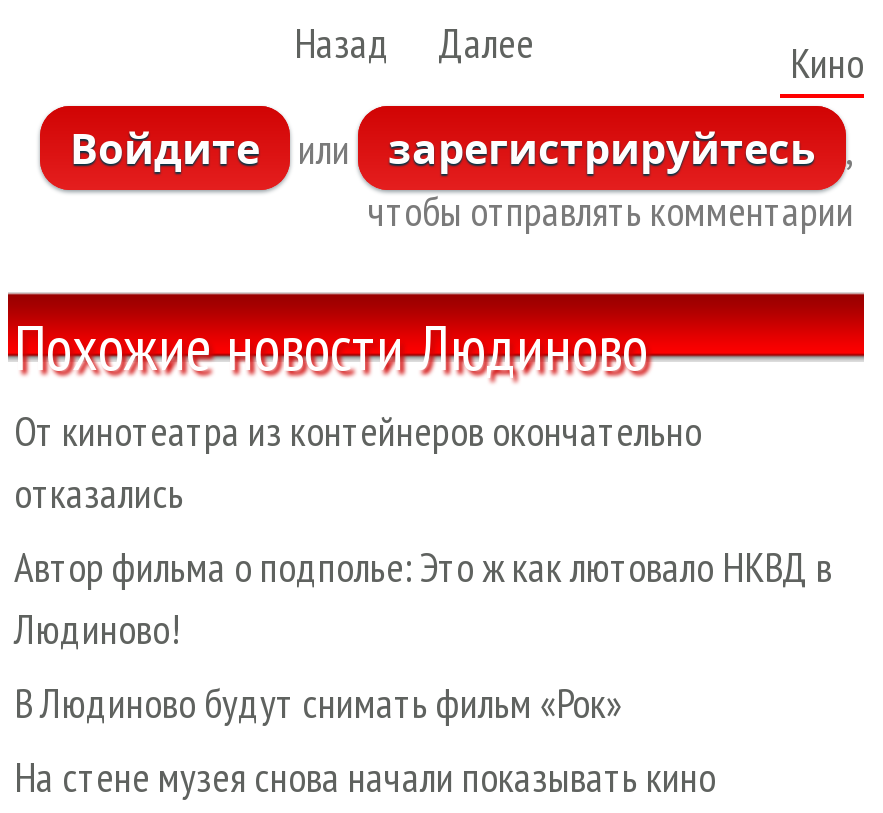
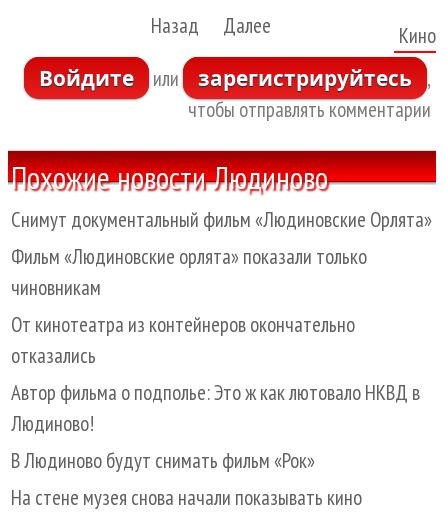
+ Снимут документальный фильм «Людиновские Орлята»
+ Фильм «Людиновские орлята» показали только
+ чиновникам
